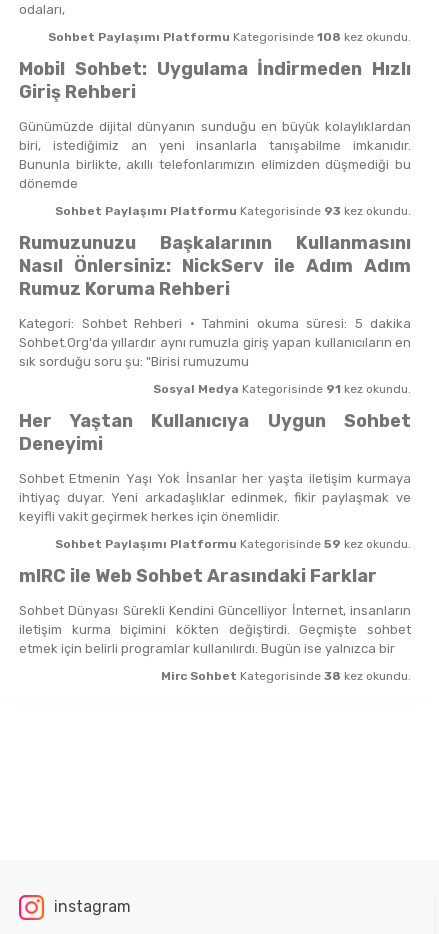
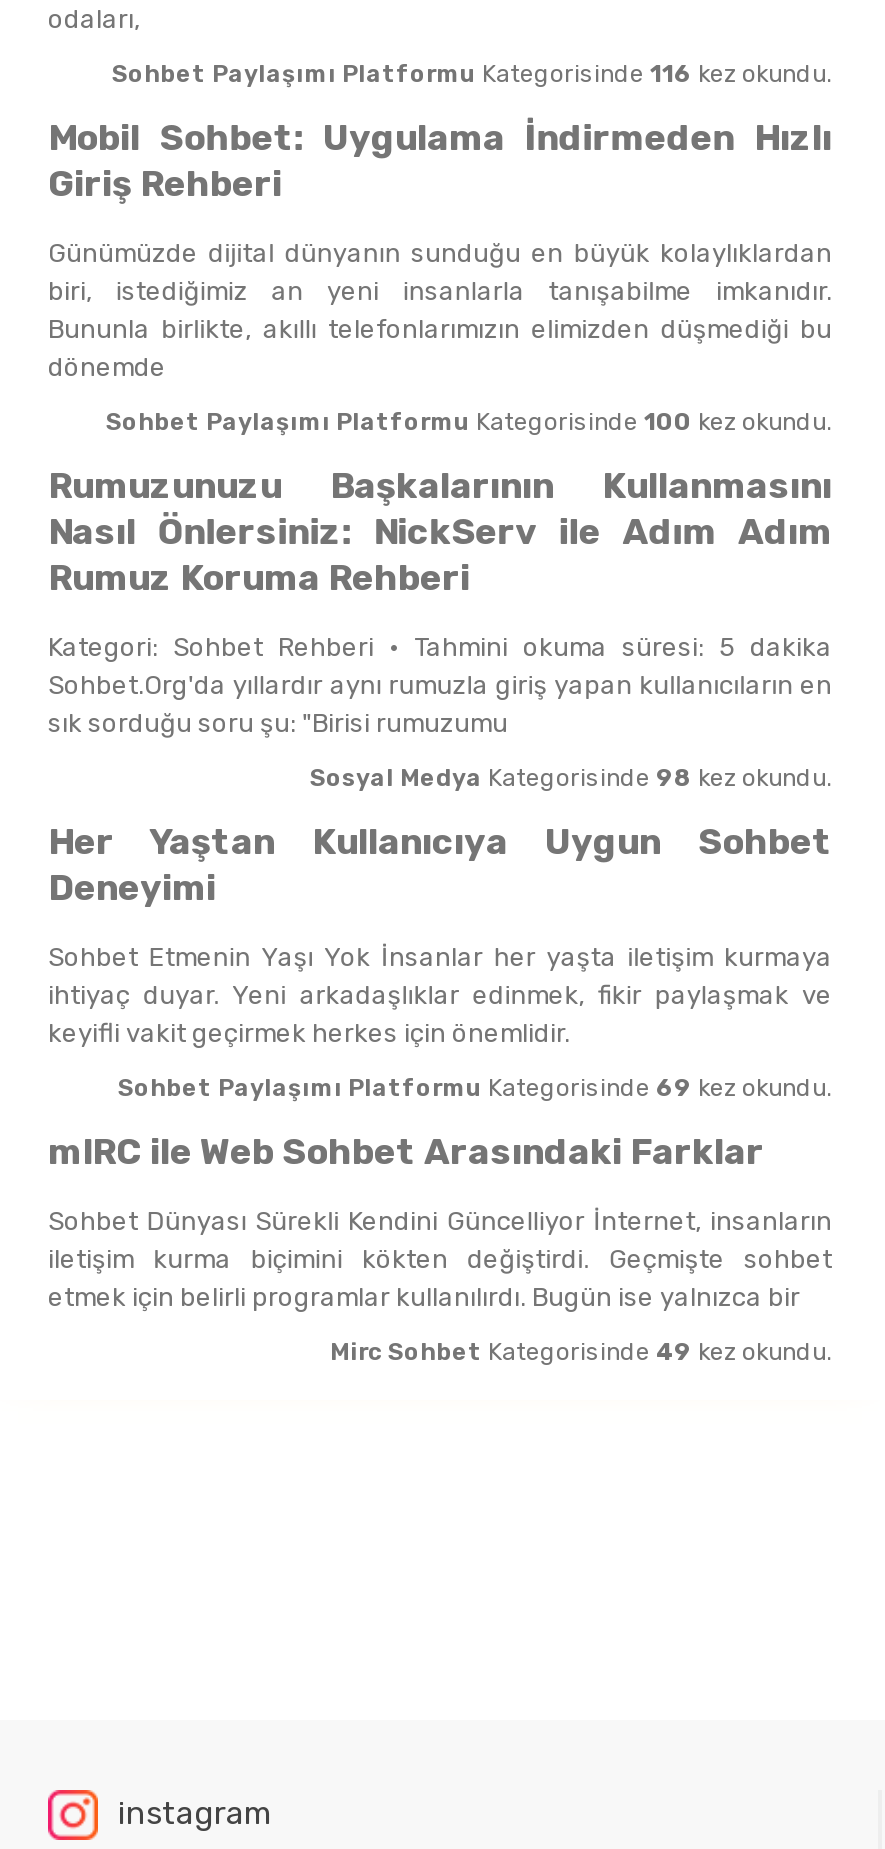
- Sohbet Paylaşımı Platformu Kategorisinde 108 kez okundu.
+ Sohbet Paylaşımı Platformu Kategorisinde 116 kez okundu.

- Sohbet Paylaşımı Platformu Kategorisinde 93 kez okundu.
+ Sohbet Paylaşımı Platformu Kategorisinde 100 kez okundu.

- Sosyal Medya Kategorisinde 91 kez okundu.
+ Sosyal Medya Kategorisinde 98 kez okundu.

- Sohbet Paylaşımı Platformu Kategorisinde 59 kez okundu.
+ Sohbet Paylaşımı Platformu Kategorisinde 69 kez okundu.

- Mirc Sohbet Kategorisinde 38 kez okundu.
+ Mirc Sohbet Kategorisinde 49 kez okundu.
